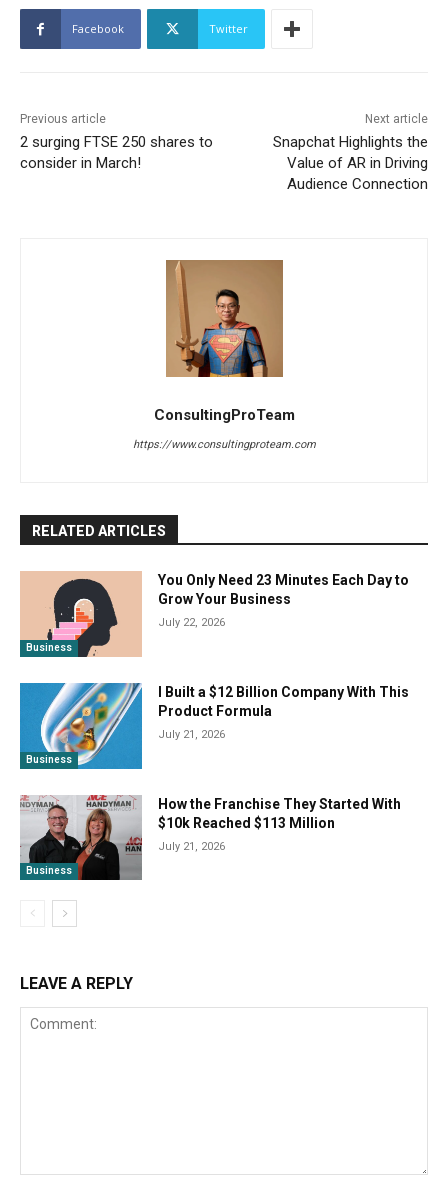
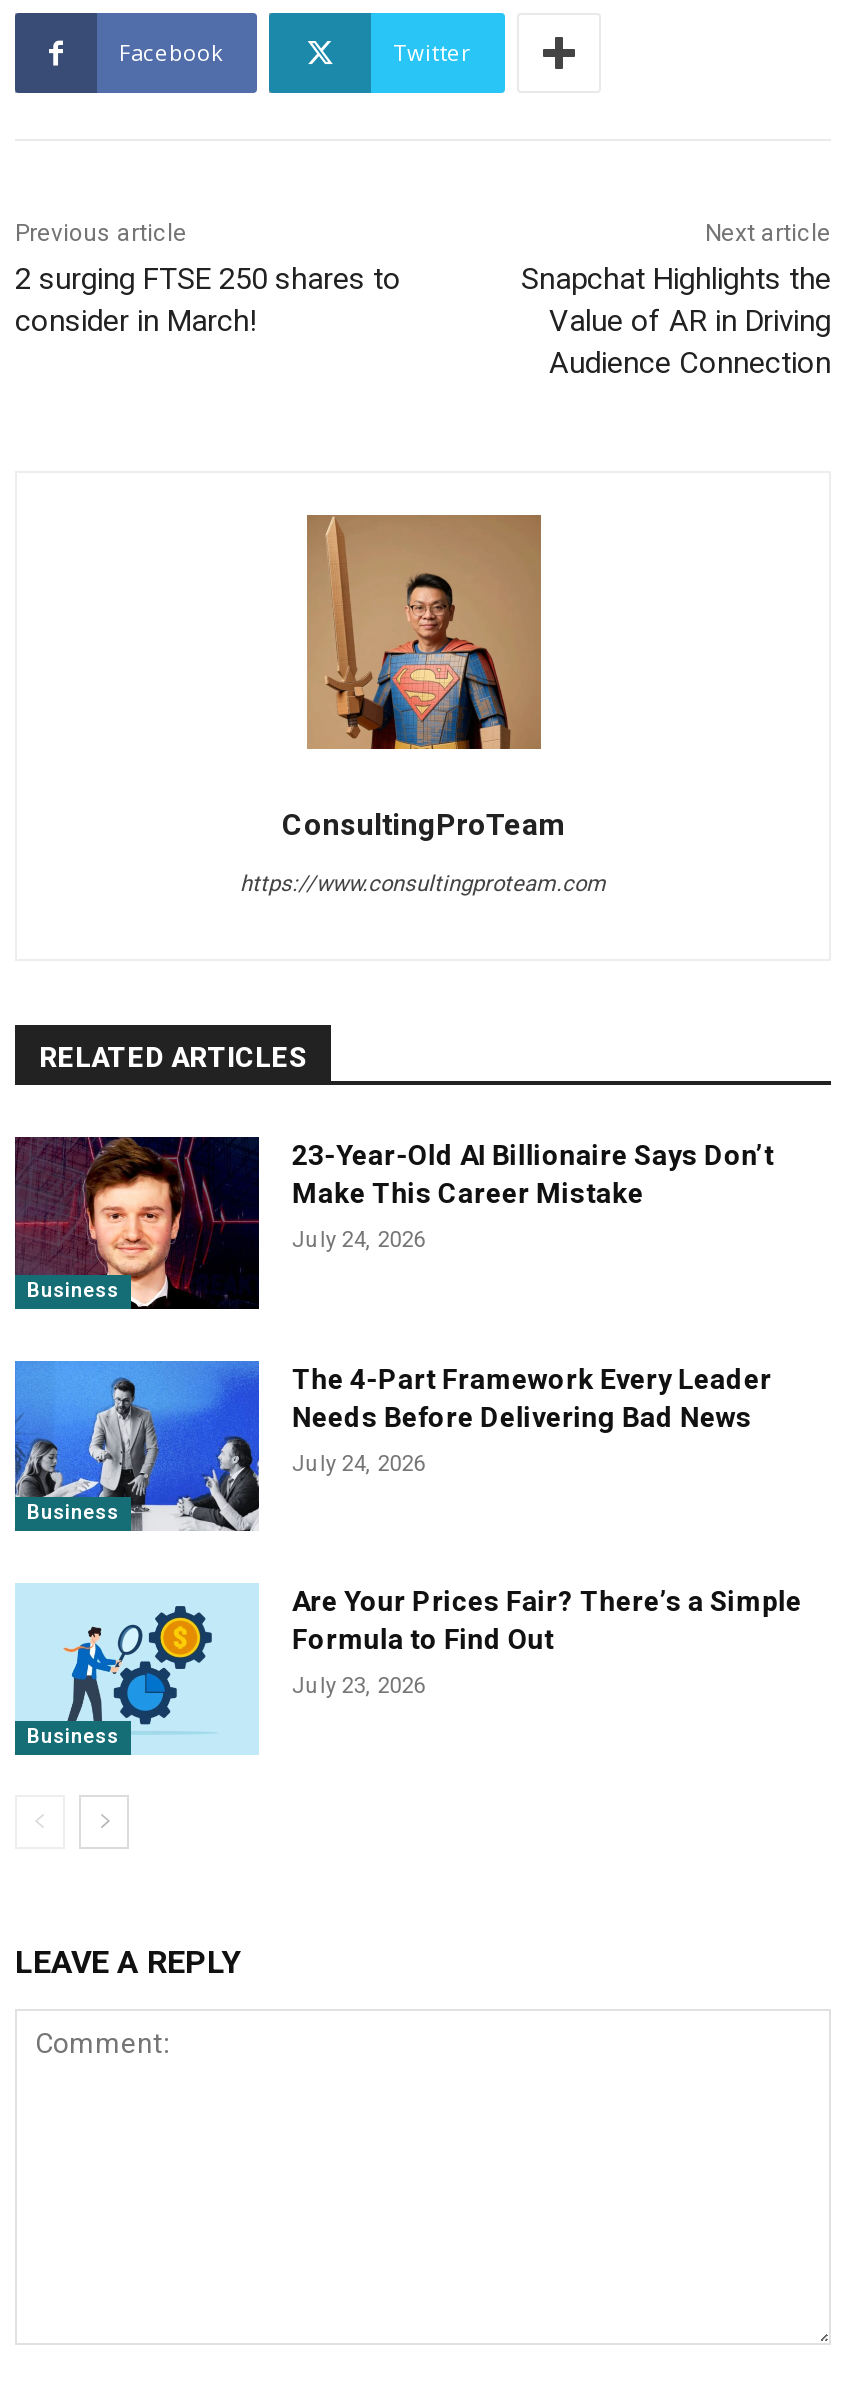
- [image]
- You Only Need 23 Minutes Each Day to
- Grow Your Business
+ [image]
+ 23-Year-Old AI Billionaire Says Don’t
+ Make This Career Mistake

- July 22, 2026
+ July 24, 2026

- [image]
- I Built a $12 Billion Company With This
- Product Formula
+ [image]
+ The 4-Part Framework Every Leader
+ Needs Before Delivering Bad News

- July 21, 2026
+ July 24, 2026

- [image]
- How the Franchise They Started With
- $10k Reached $113 Million
+ [image]
+ Are Your Prices Fair? There’s a Simple
+ Formula to Find Out

- July 21, 2026
+ July 23, 2026
